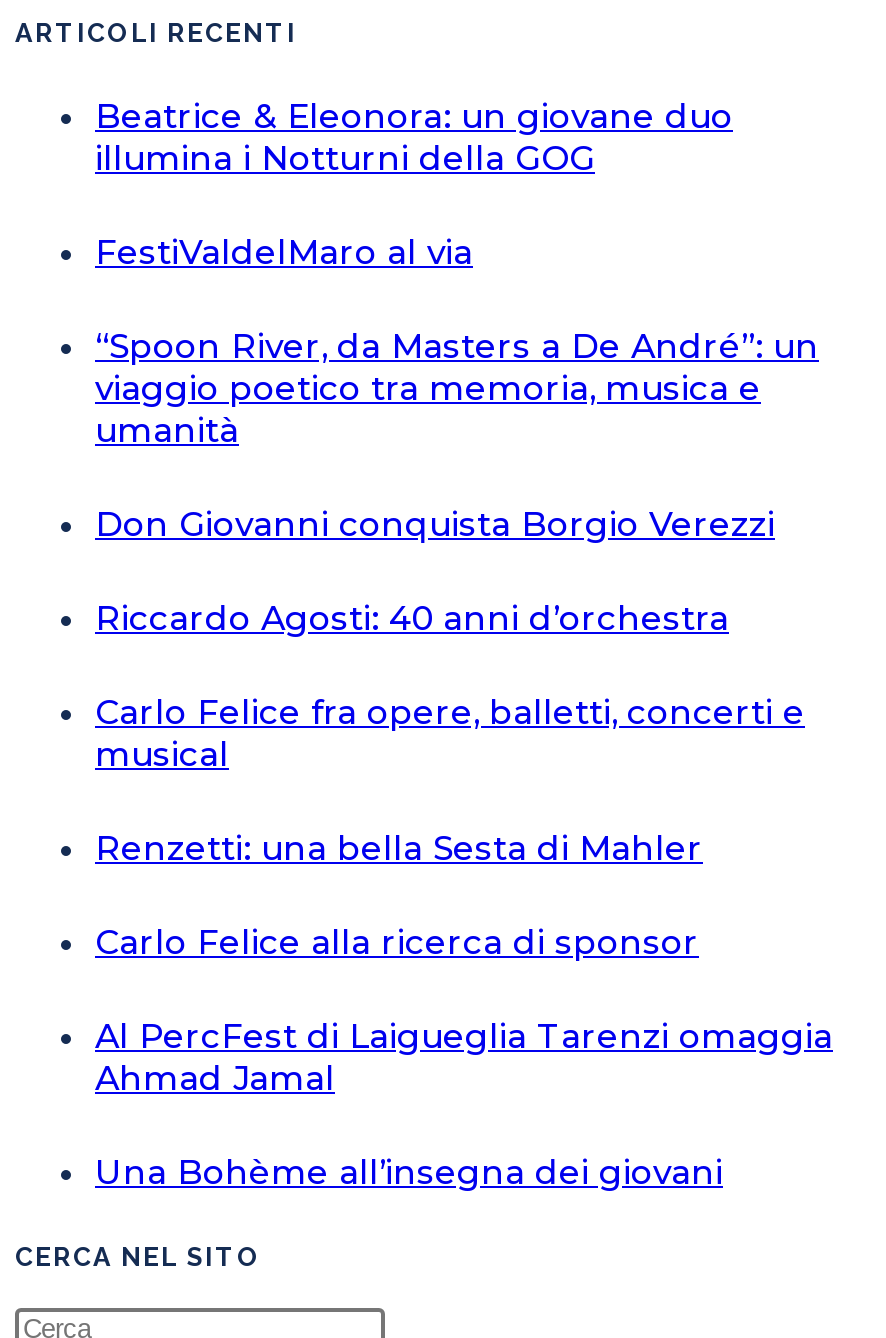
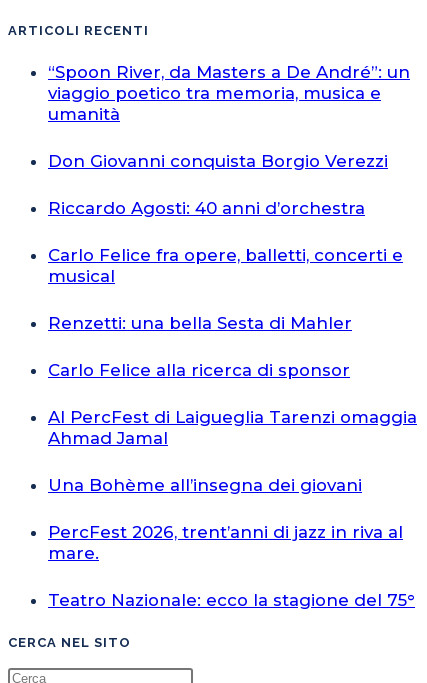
- Beatrice & Eleonora: un giovane duo
- illumina i Notturni della GOG
- FestiValdelMaro al via

moved up: “Spoon River, da Masters a De André”: un | viaggio poetico tra memoria, musica e | umanità | ... | Ahmad Jamal | Una Bohème all’insegna dei giovani

+ PercFest 2026, trent’anni di jazz in riva al
+ mare.
+ Teatro Nazionale: ecco la stagione del 75°
